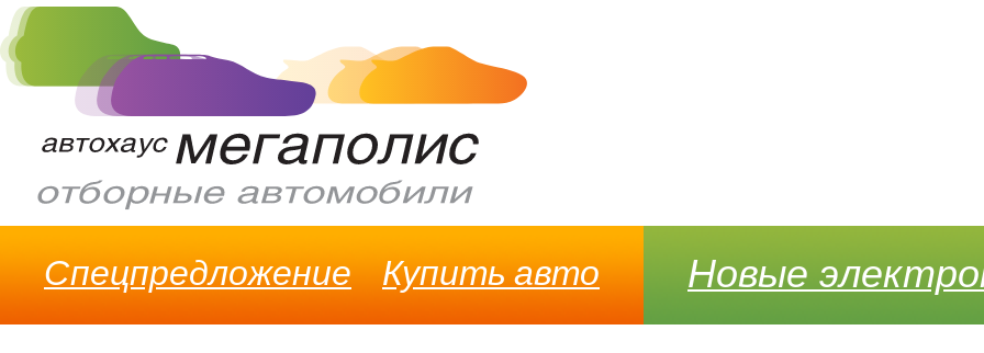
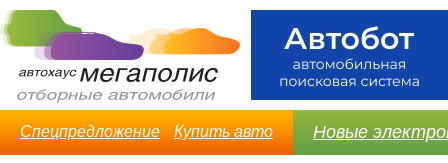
+ [image]
